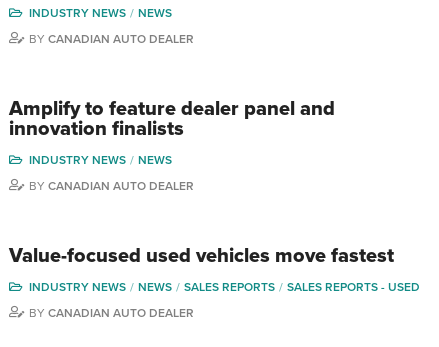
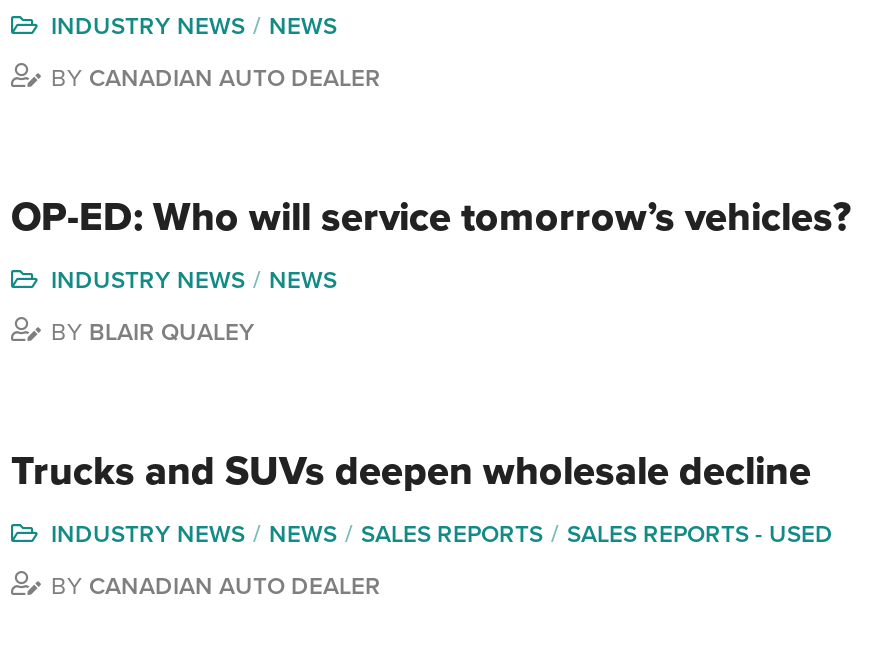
- Amplify to feature dealer panel and
- innovation finalists
+ OP-ED: Who will service tomorrow’s vehicles?

- BY CANADIAN AUTO DEALER
+ BY BLAIR QUALEY

- Value-focused used vehicles move fastest
+ Trucks and SUVs deepen wholesale decline
